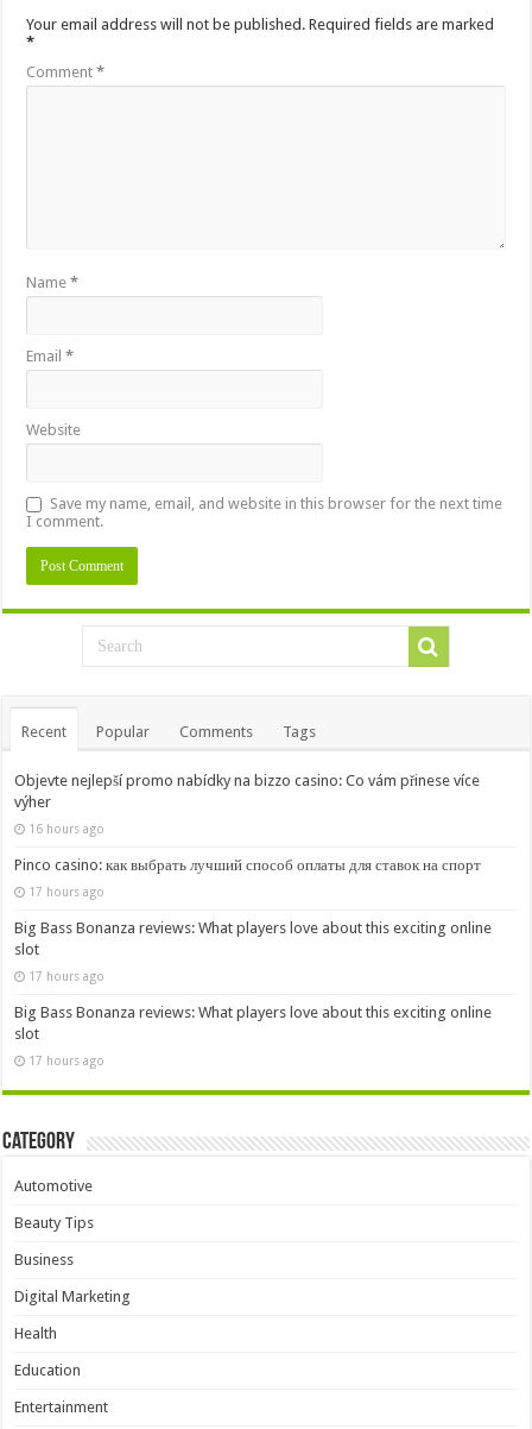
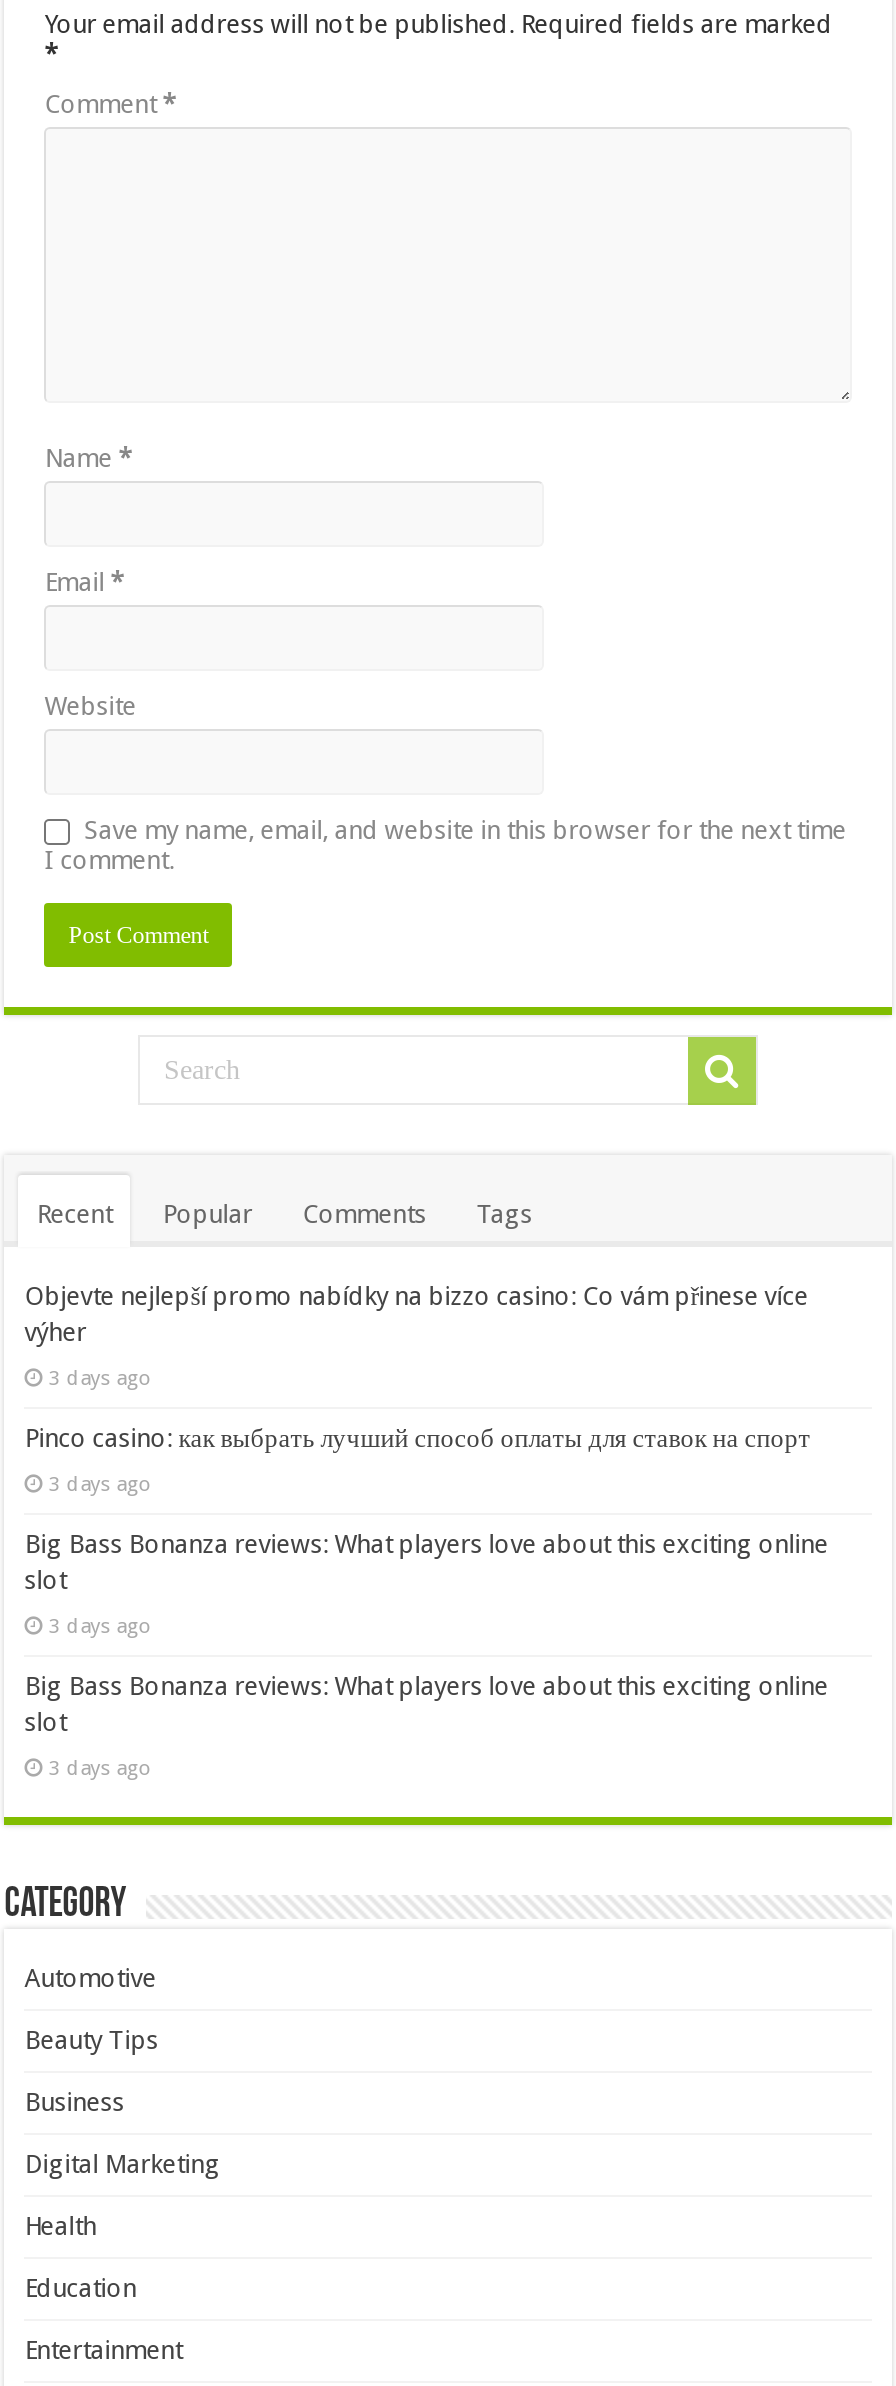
- 16 hours ago
+ 3 days ago

- 17 hours ago
+ 3 days ago

- 17 hours ago
+ 3 days ago

- 17 hours ago
+ 3 days ago
